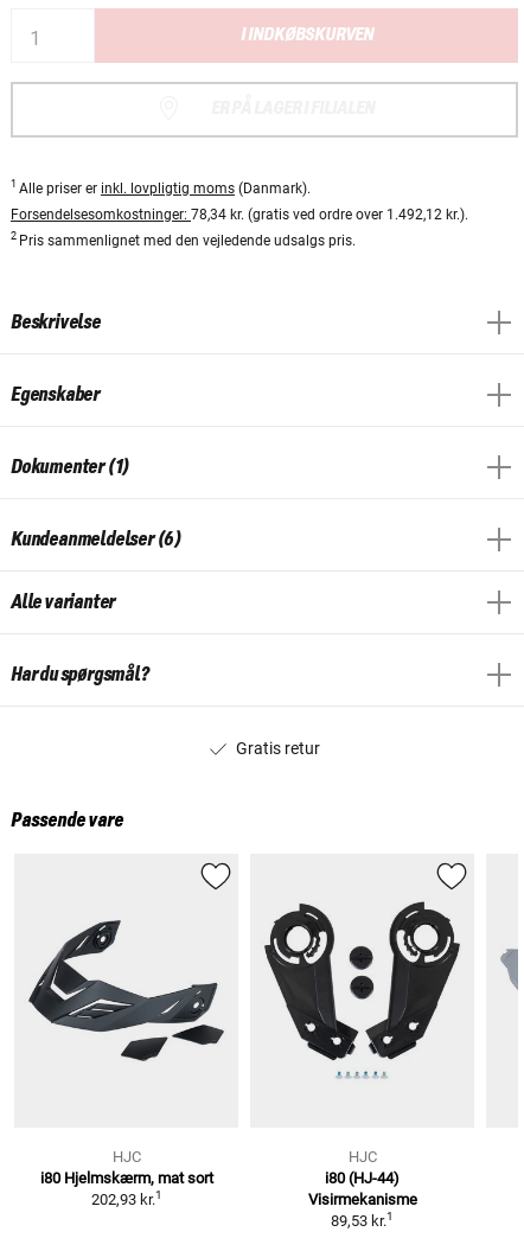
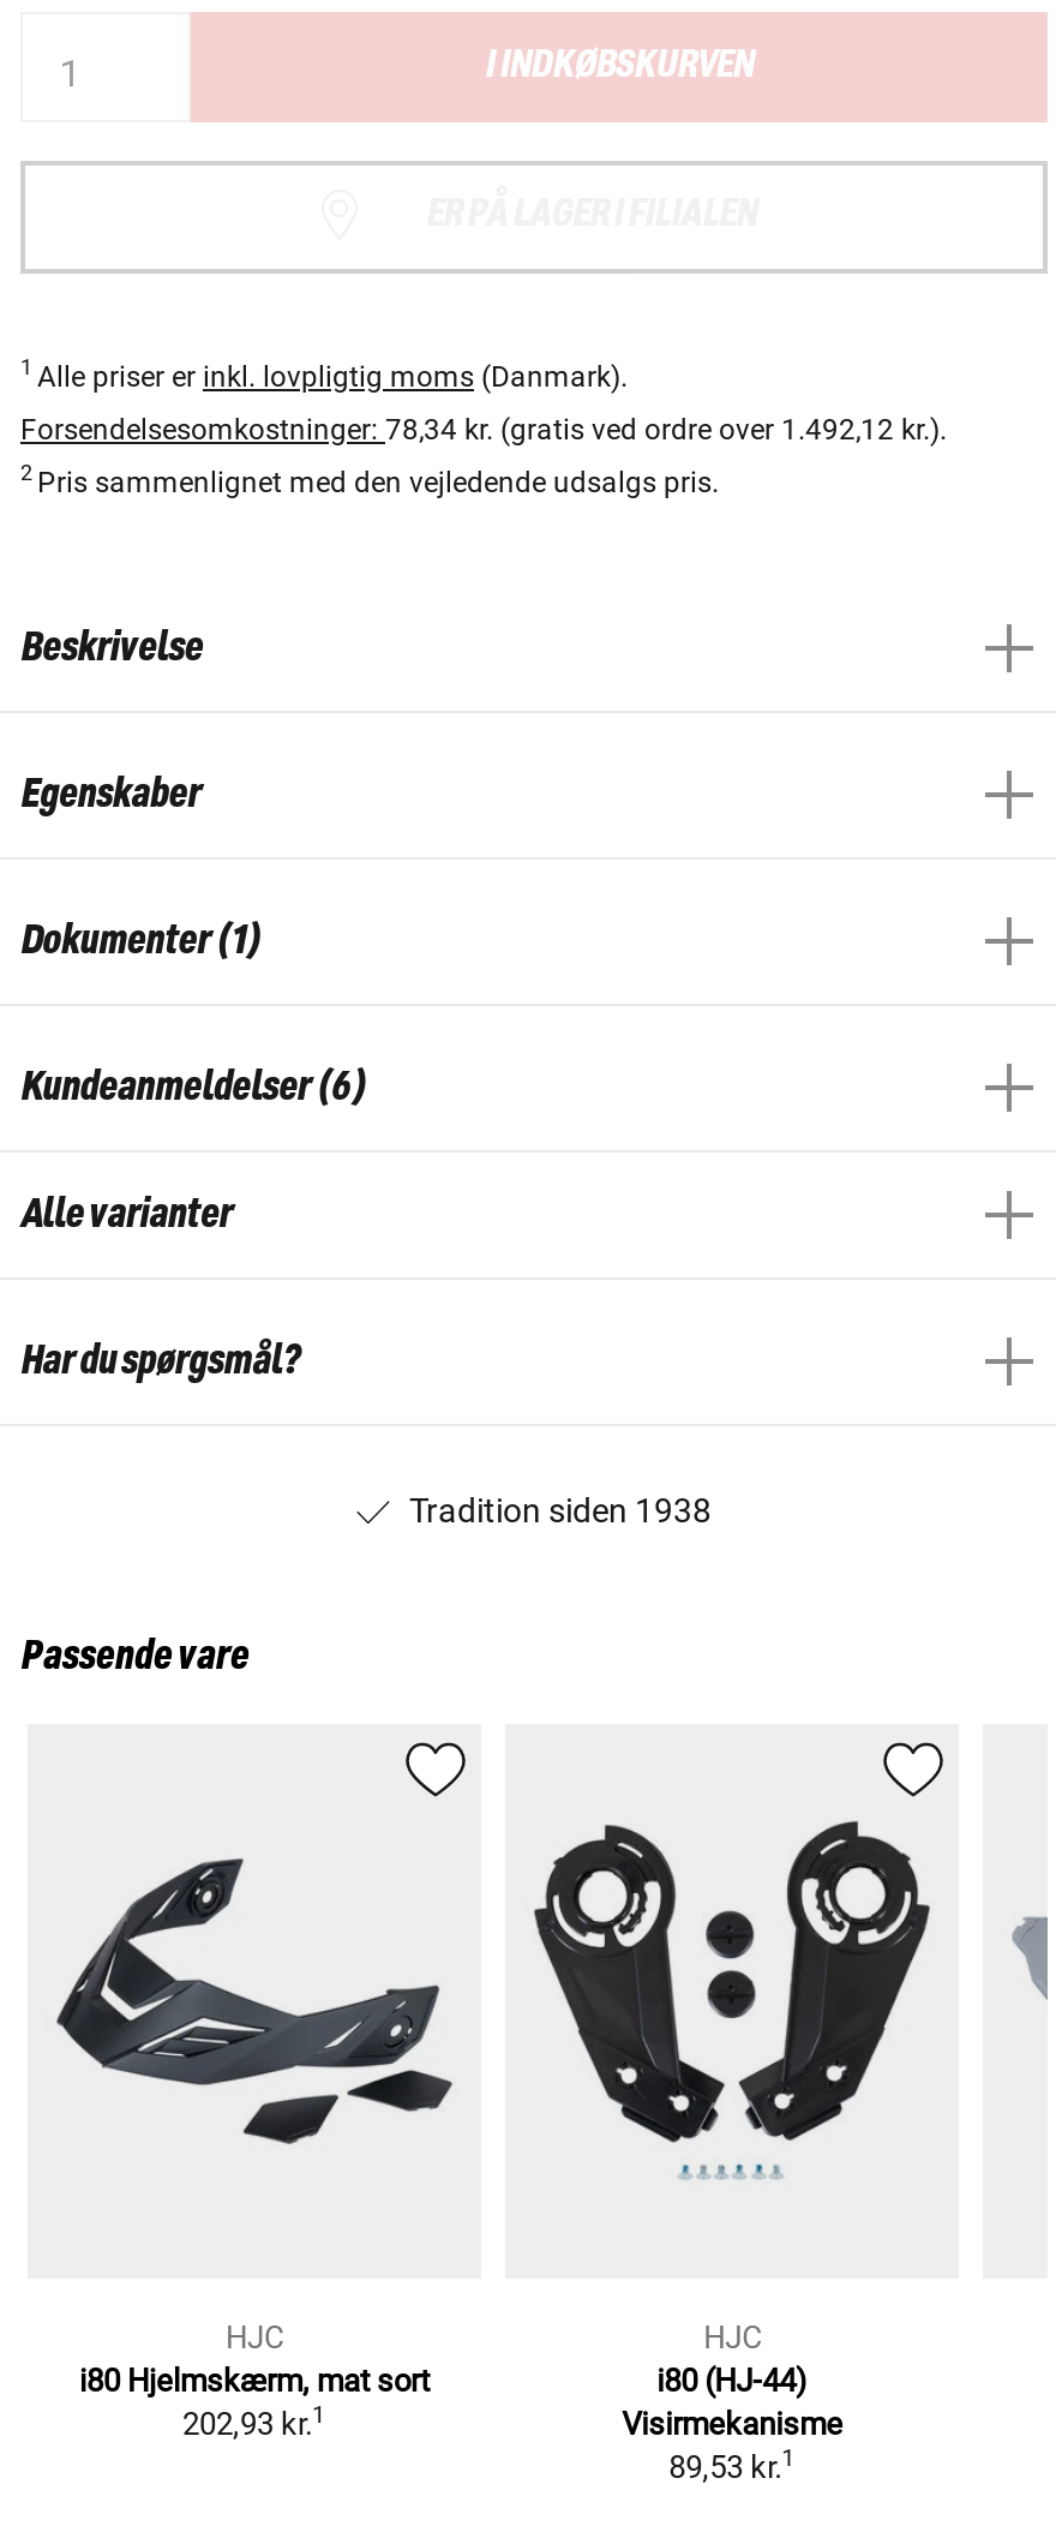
- Gratis retur
+ Tradition siden 1938
